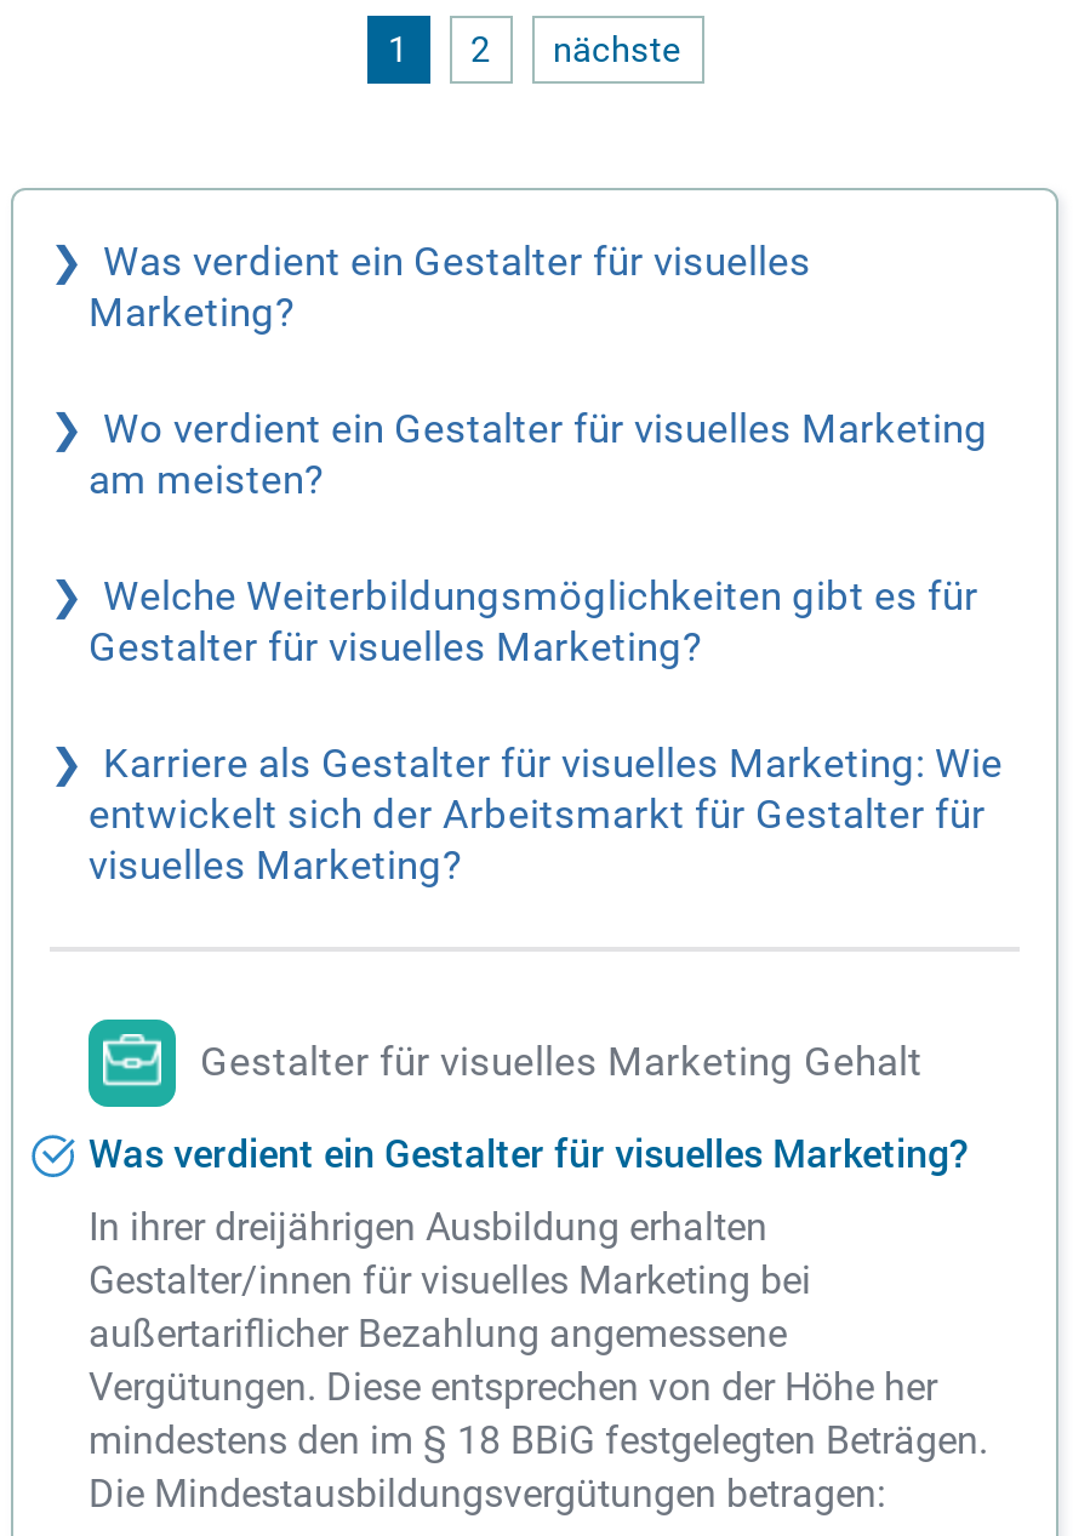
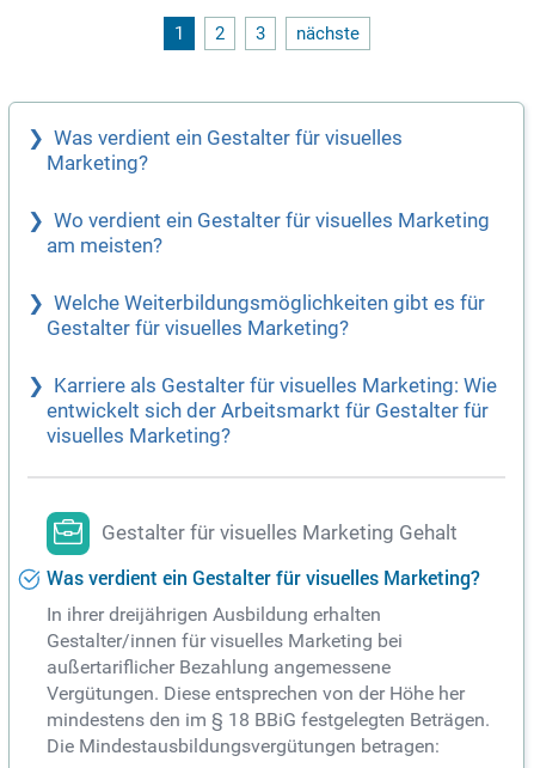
+ 3
